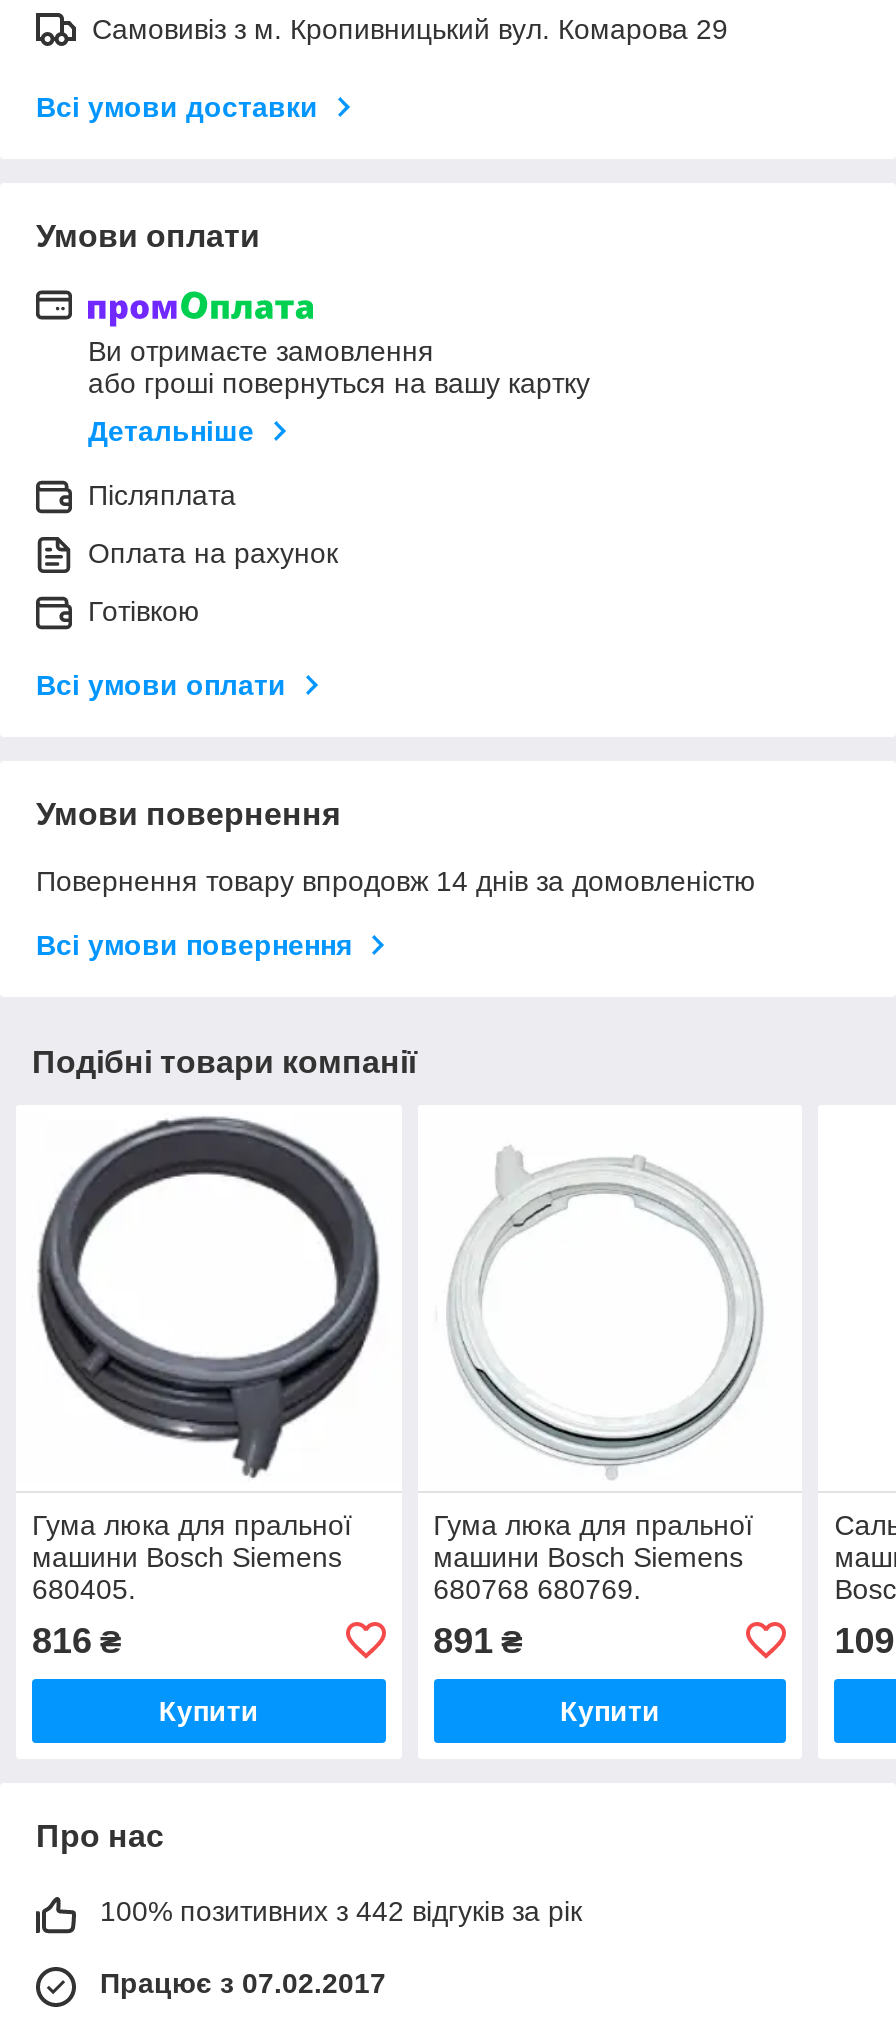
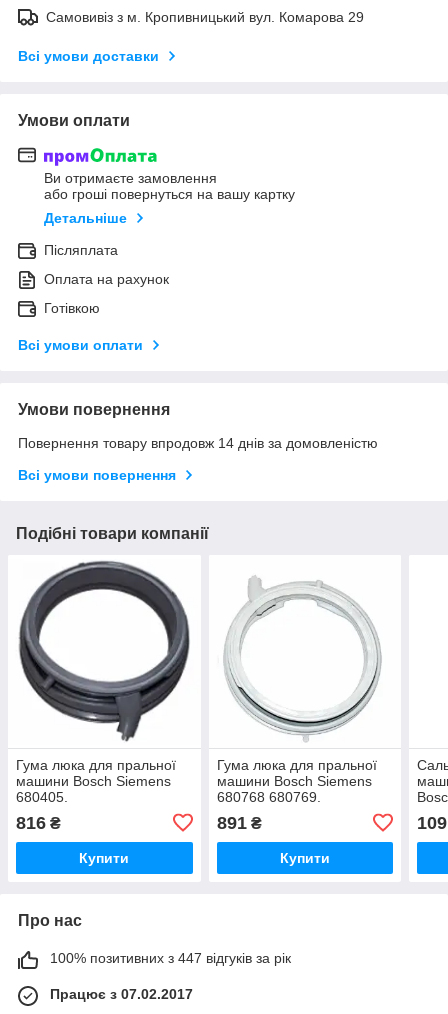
- 100% позитивних з 442 відгуків за рік
+ 100% позитивних з 447 відгуків за рік
